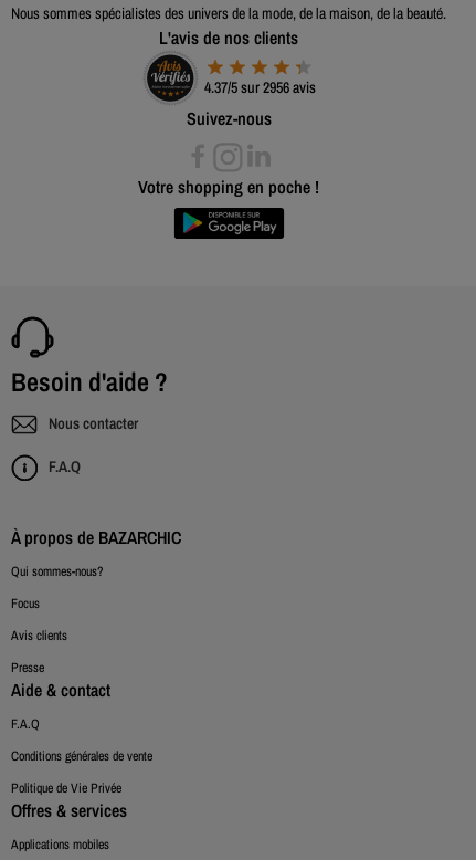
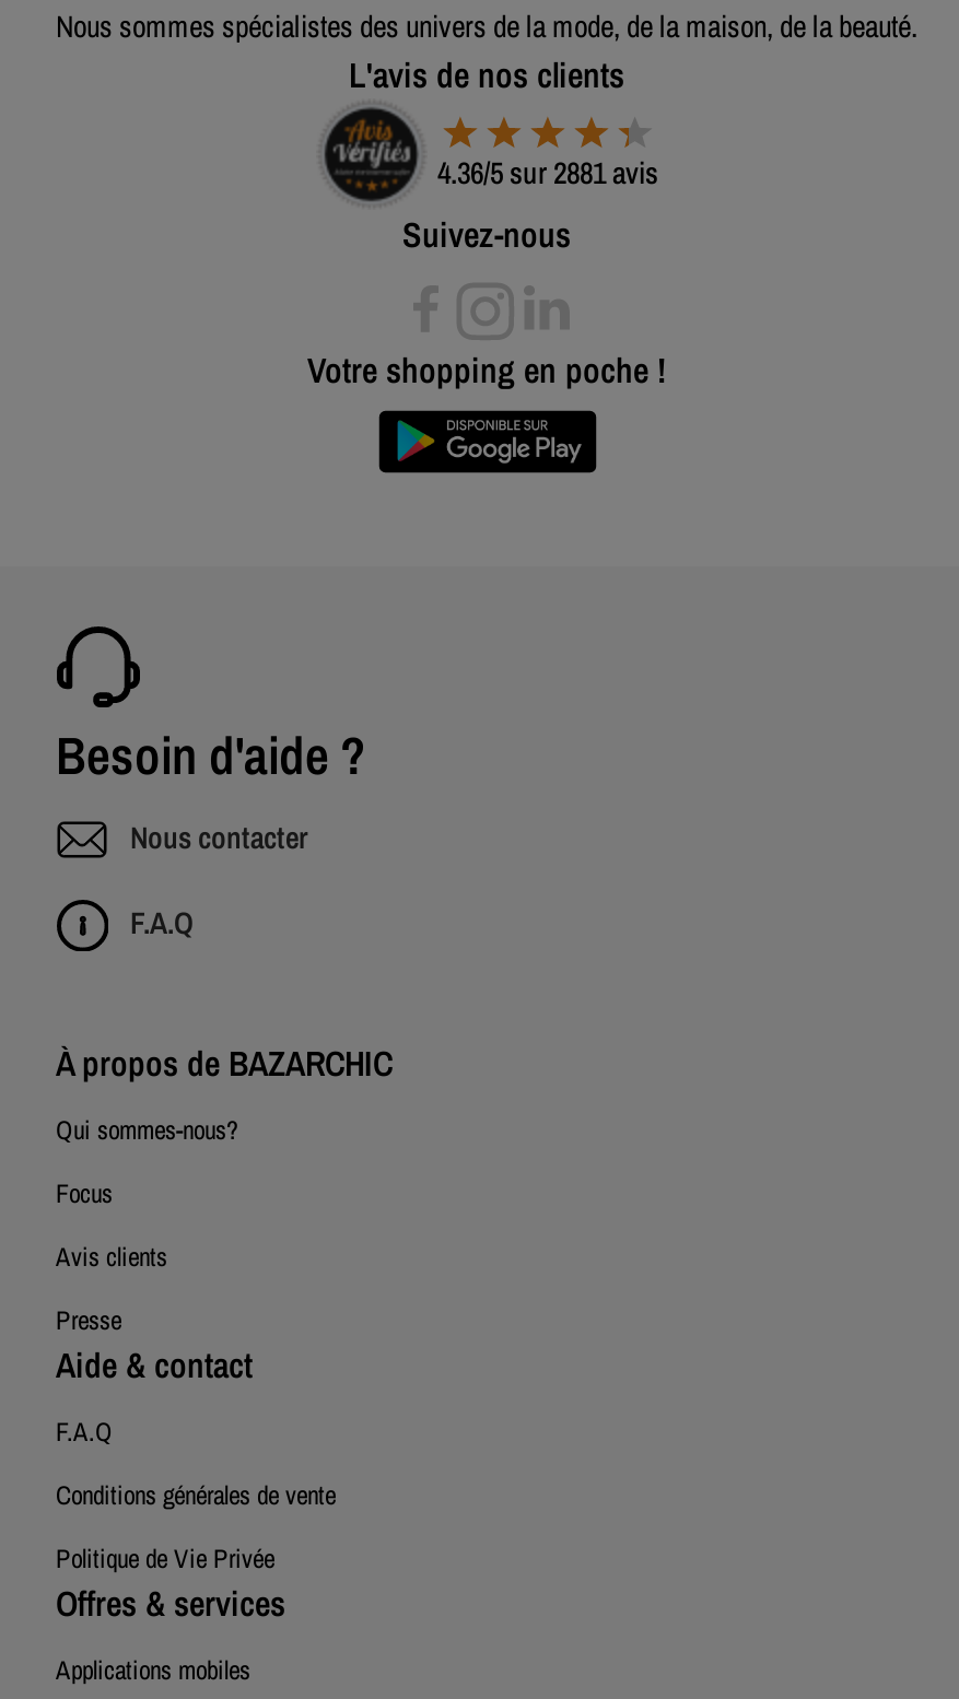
- 4.37/5 sur 2956 avis
+ 4.36/5 sur 2881 avis
